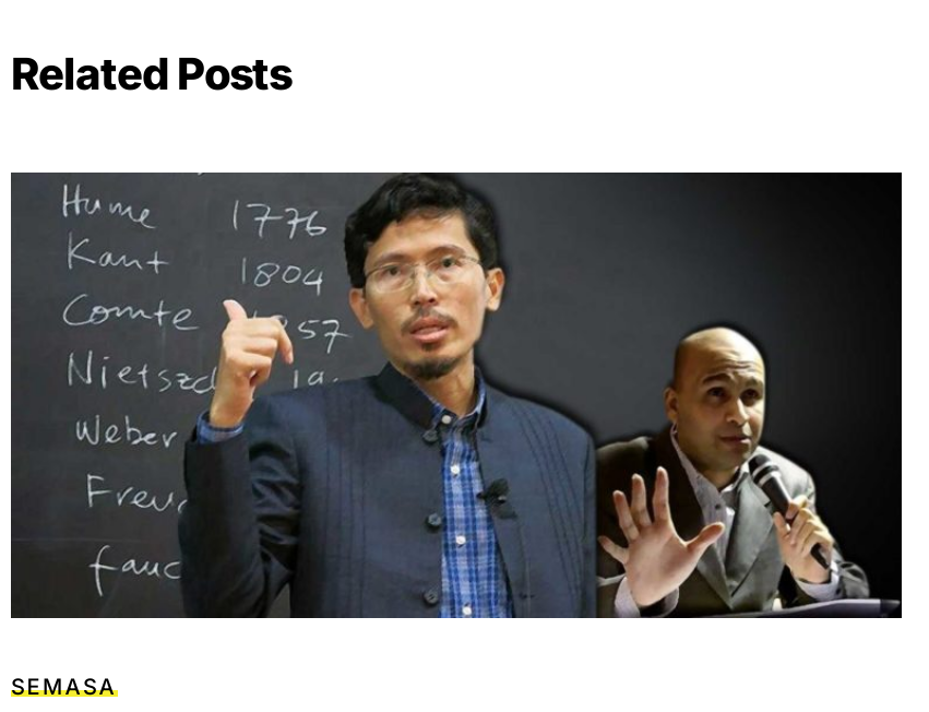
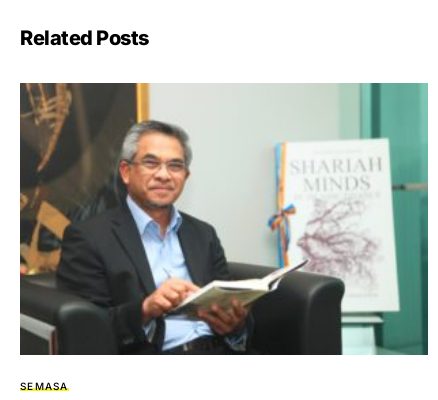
- [image]
+ [image]
